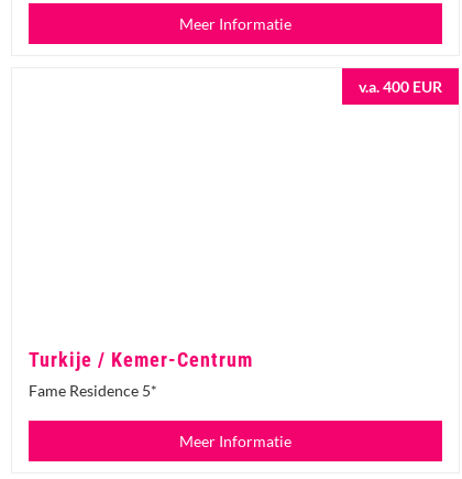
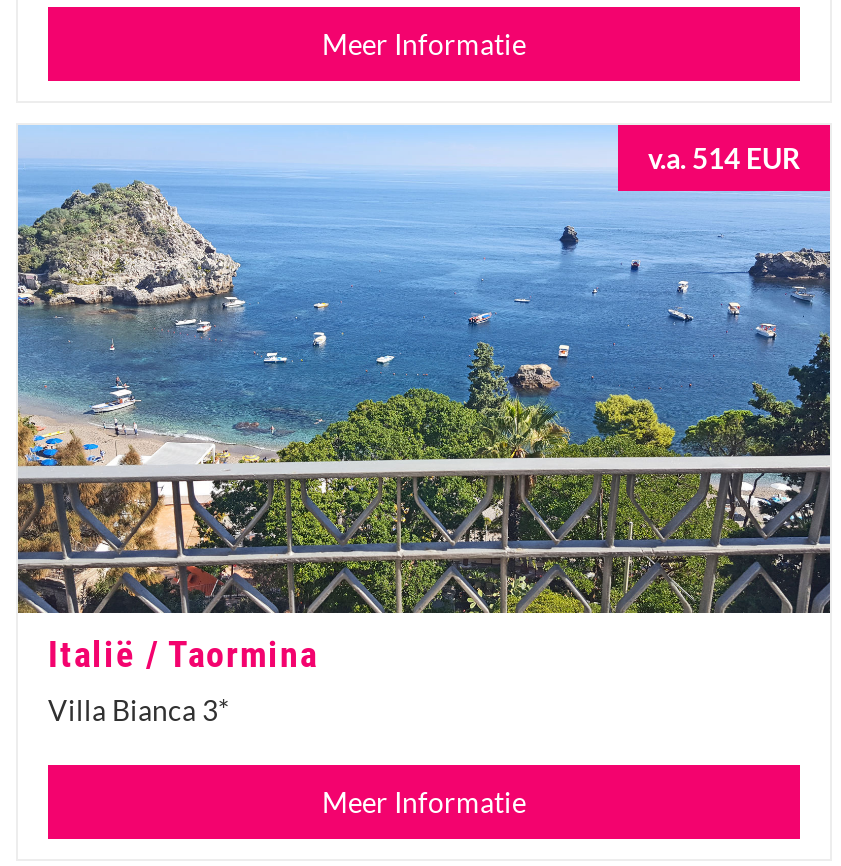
+ [image]

- v.a. 400 EUR
+ v.a. 514 EUR

- Turkije / Kemer-Centrum
- Fame Residence 5*
+ Italië / Taormina
+ Villa Bianca 3*
